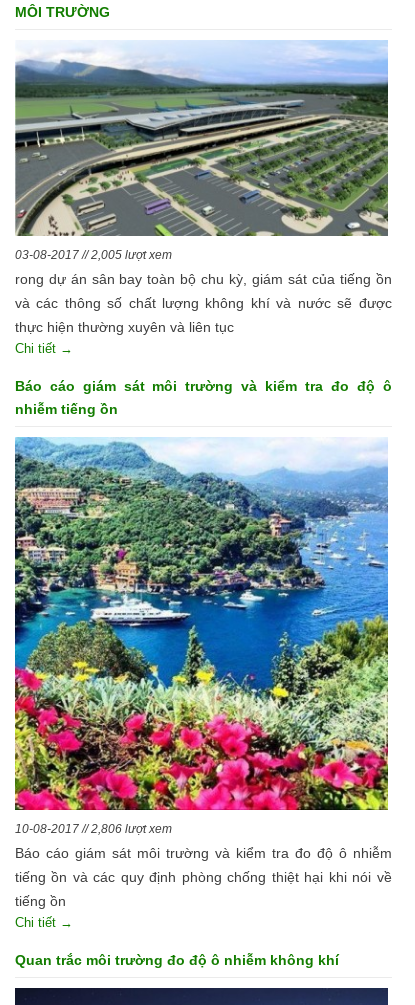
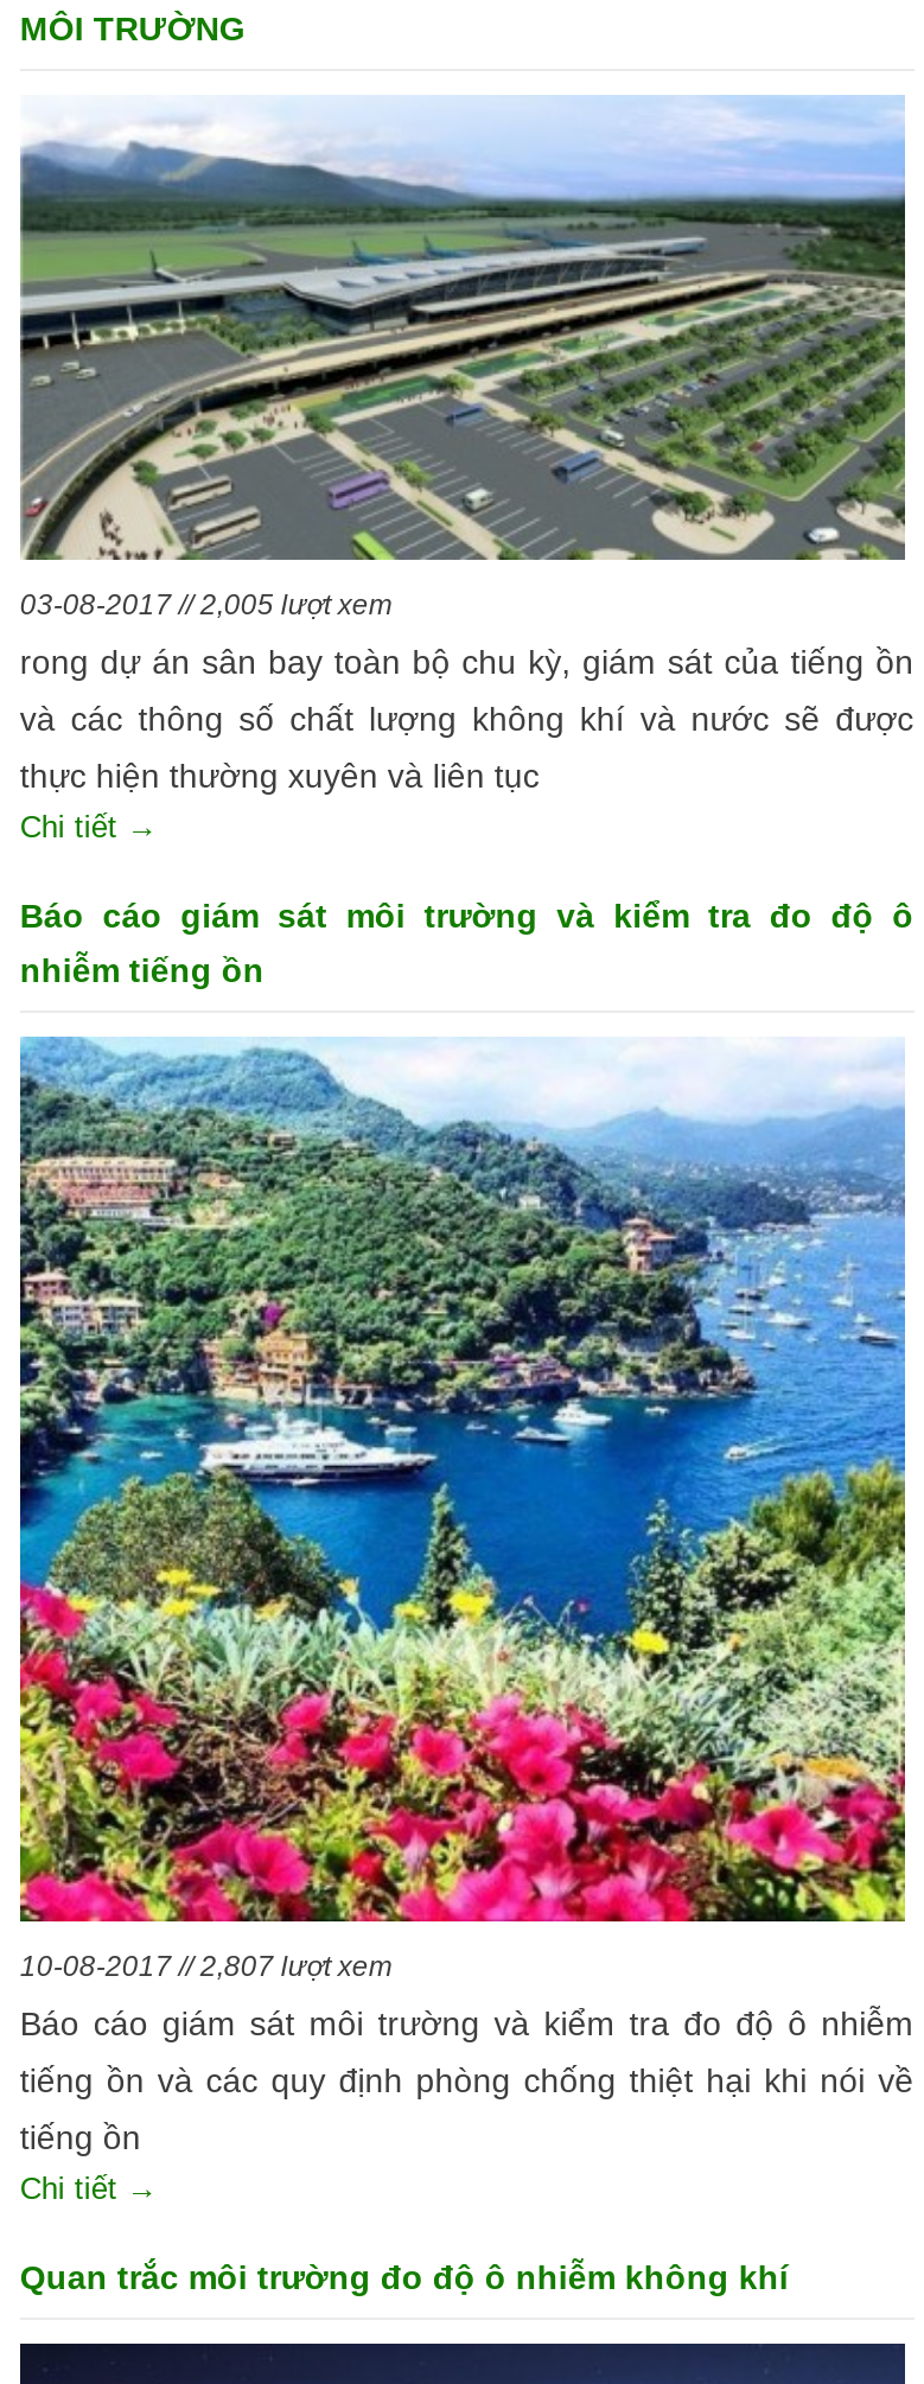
- 10-08-2017 // 2,806 lượt xem
+ 10-08-2017 // 2,807 lượt xem
